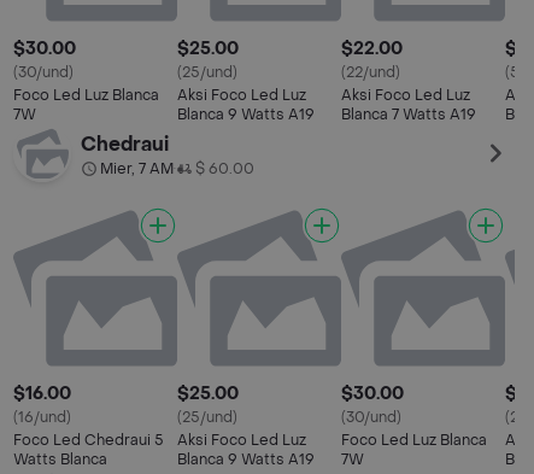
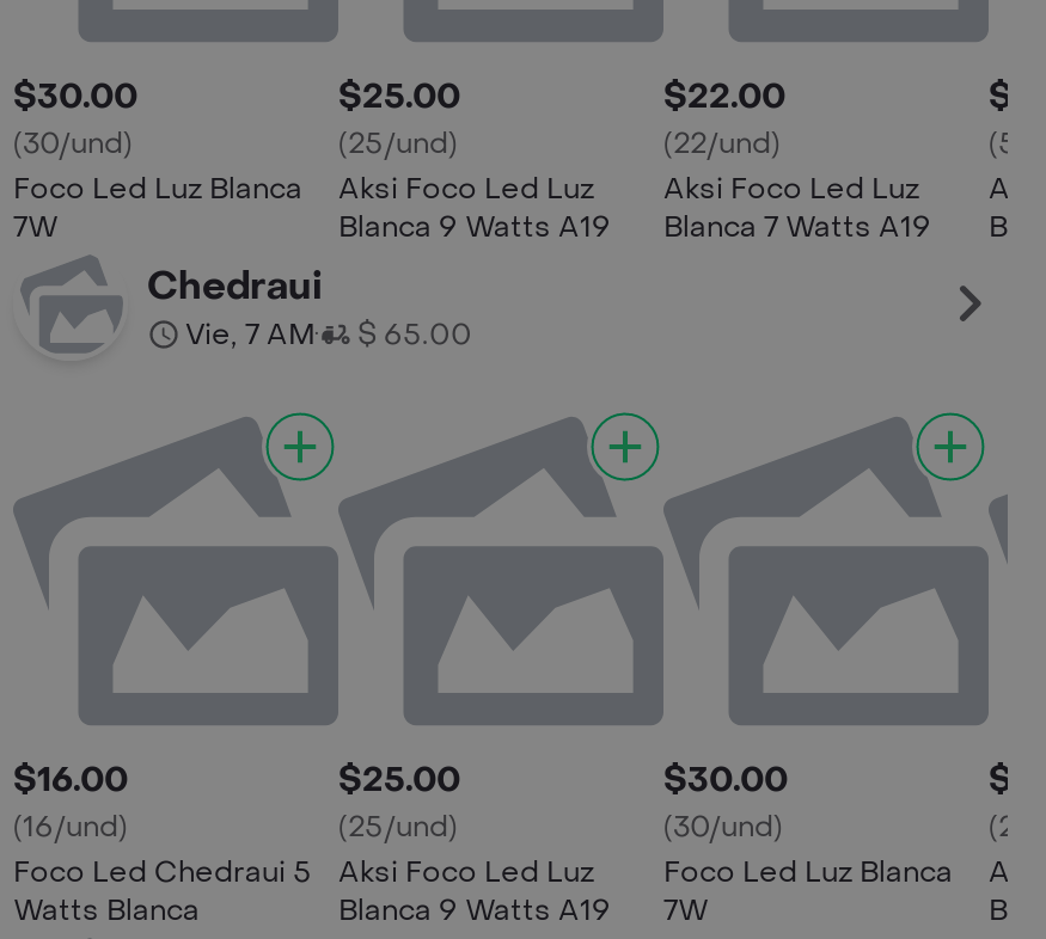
- Mier, 7 AM
+ Vie, 7 AM

- $ 60.00
+ $ 65.00
